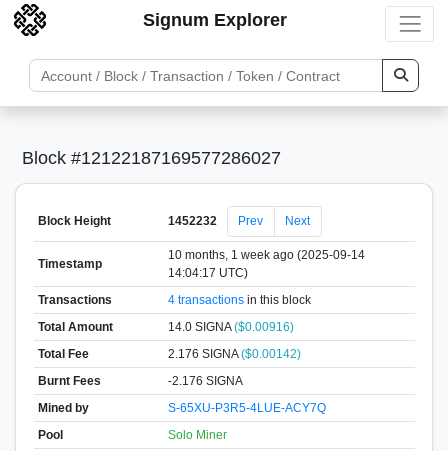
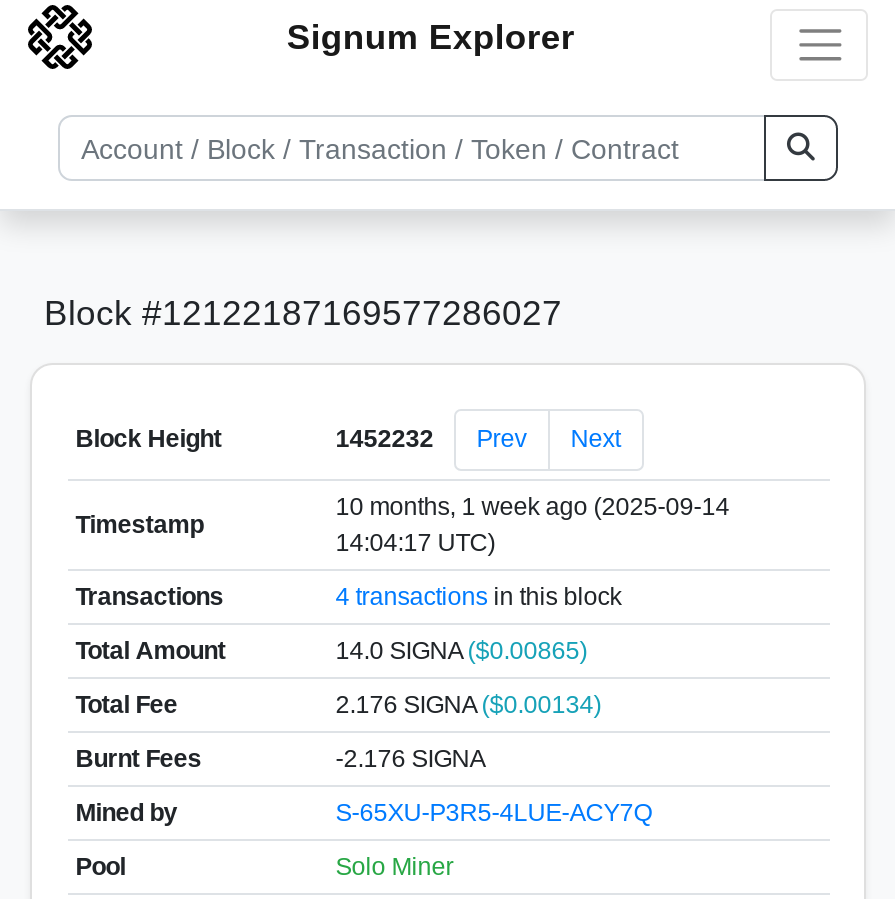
- 14.0 SIGNA ($0.00916)
+ 14.0 SIGNA ($0.00865)

- 2.176 SIGNA ($0.00142)
+ 2.176 SIGNA ($0.00134)
